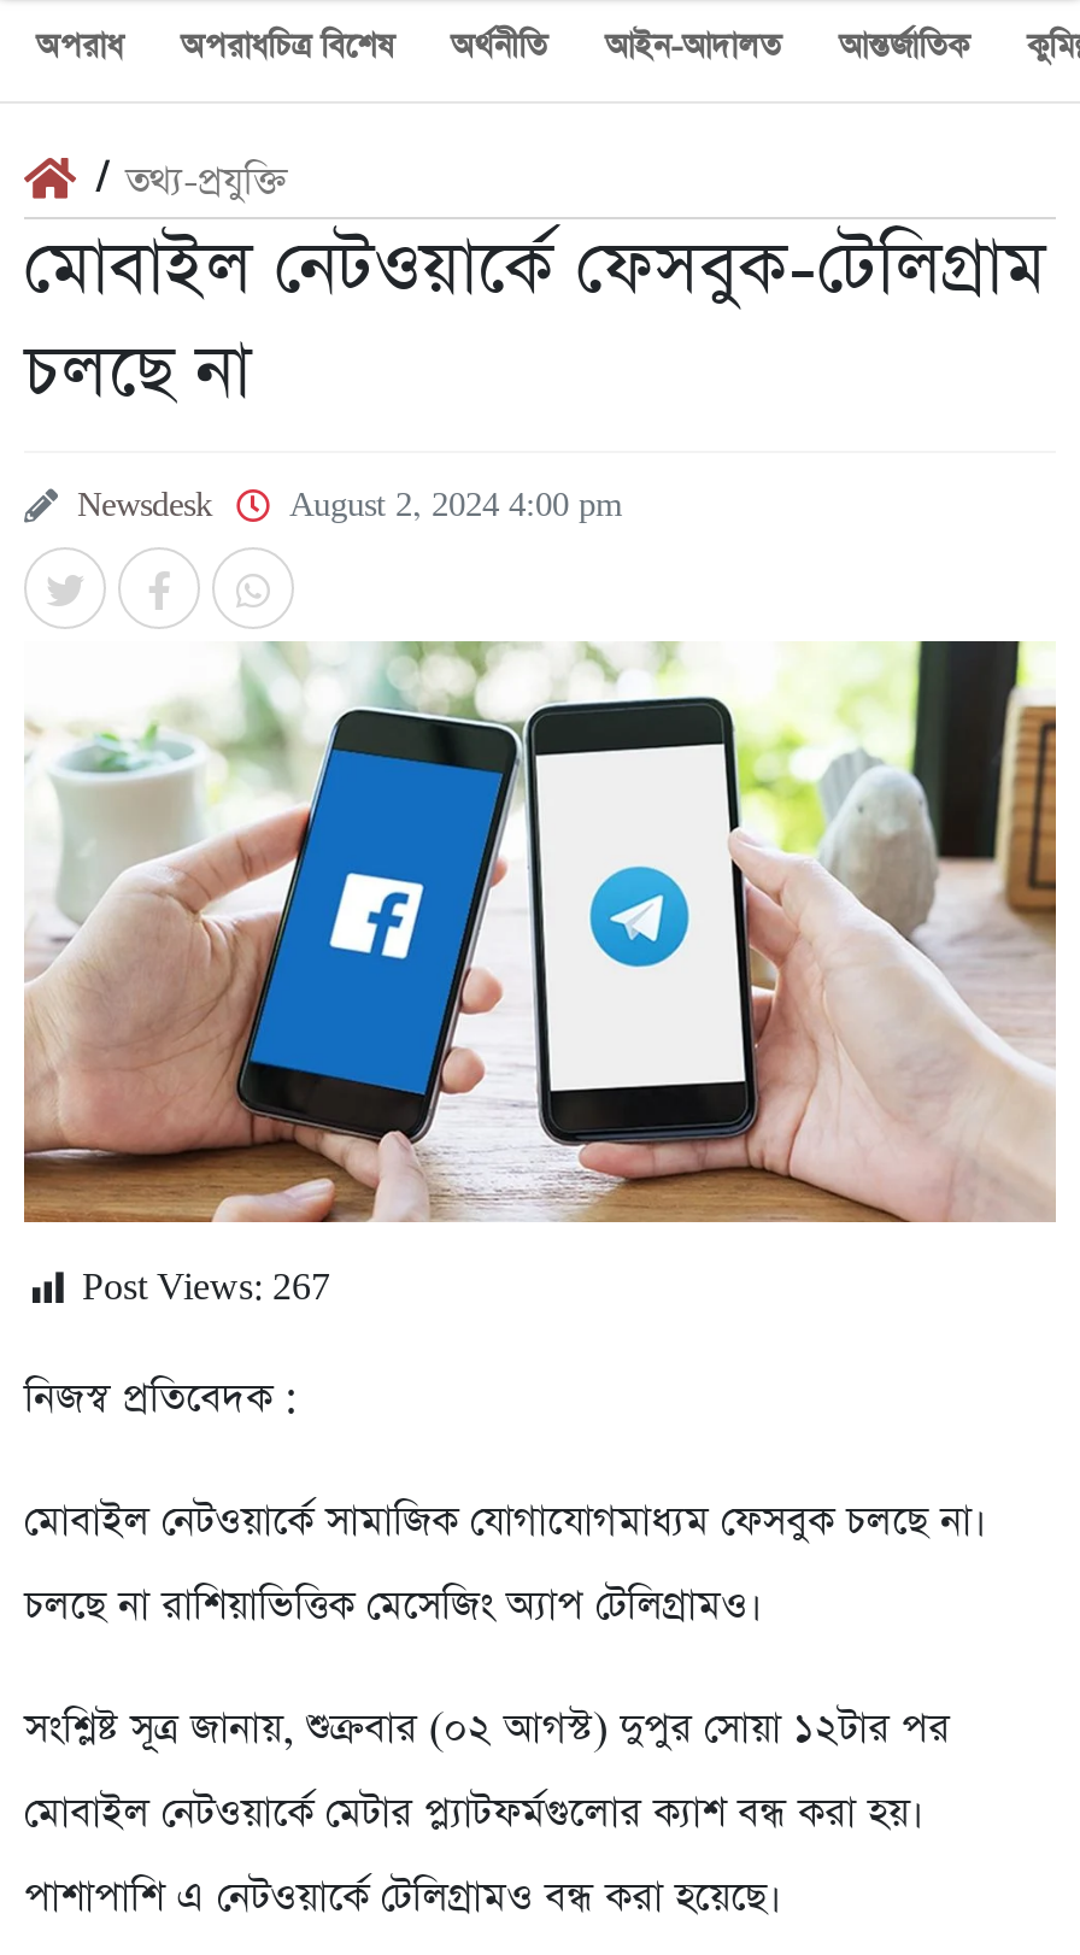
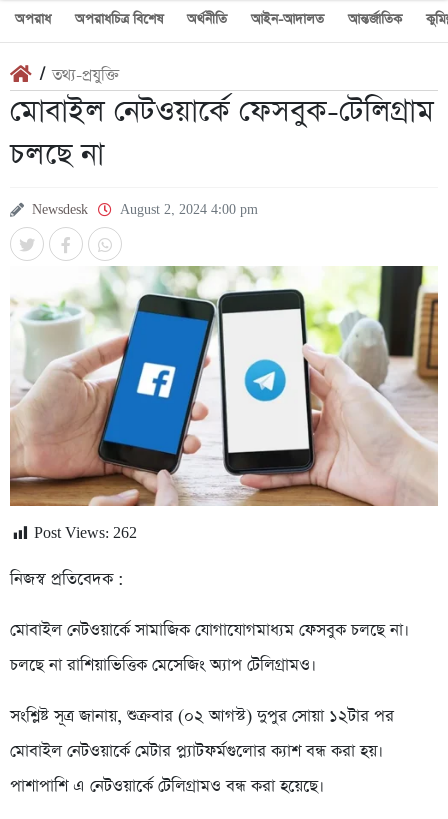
- Post Views: 267
+ Post Views: 262
